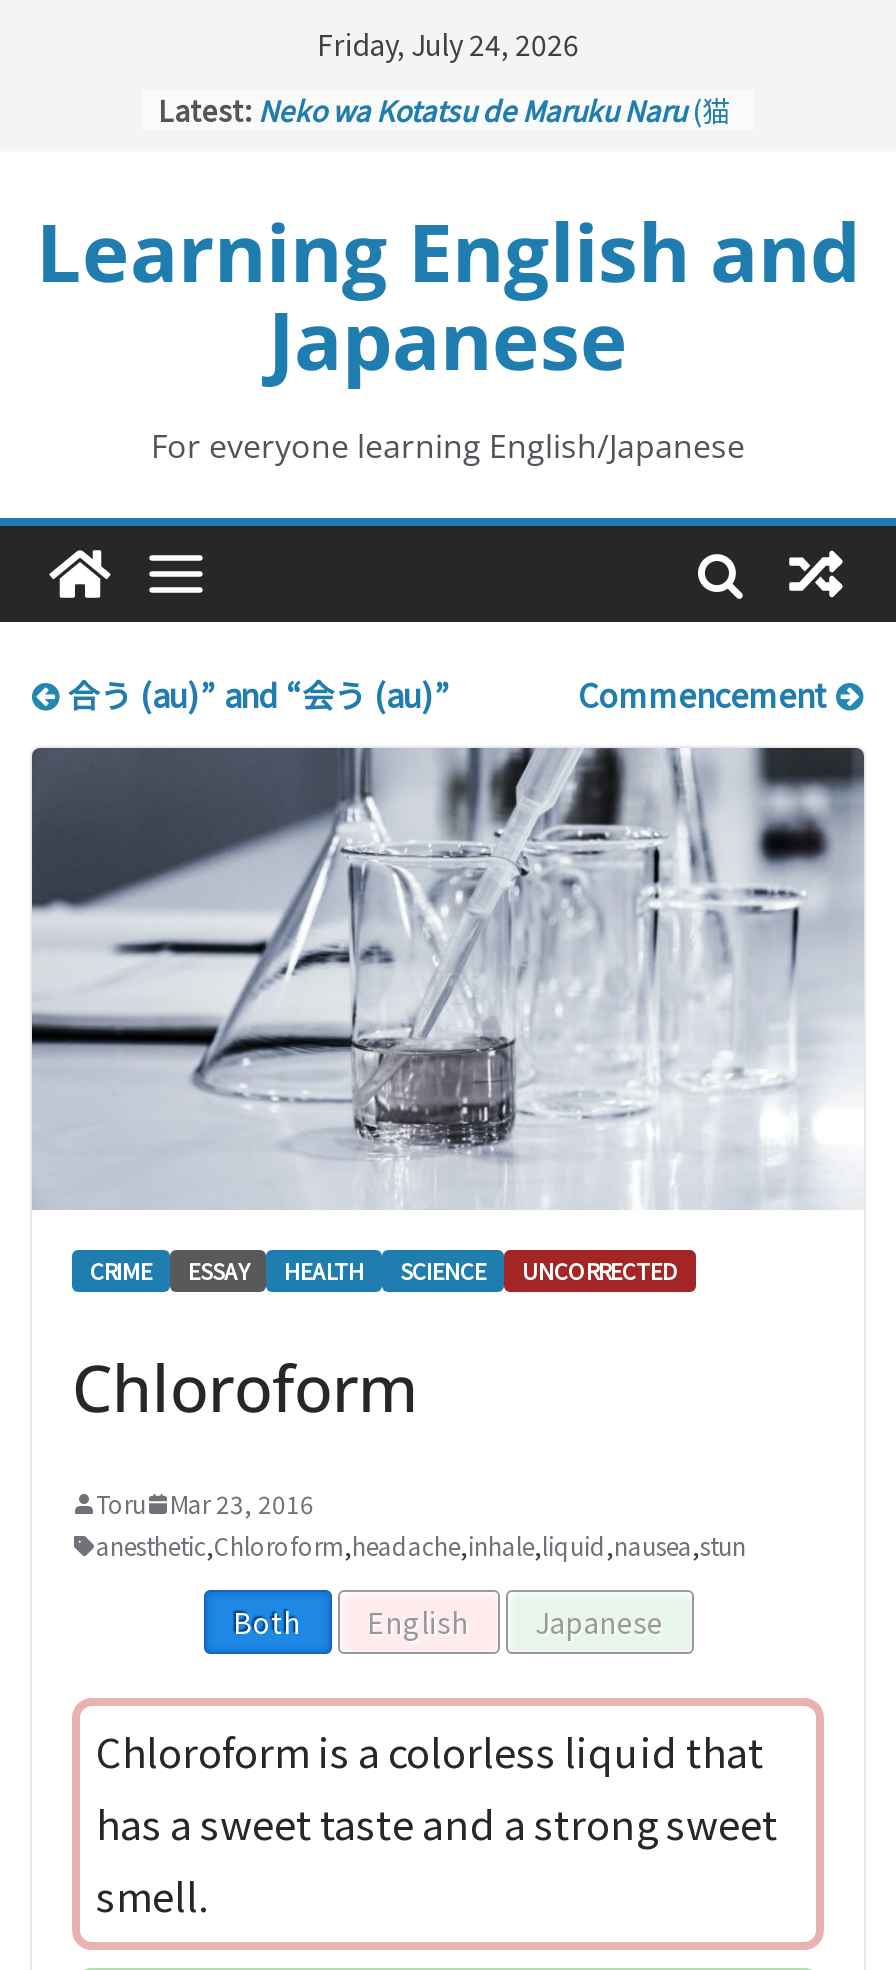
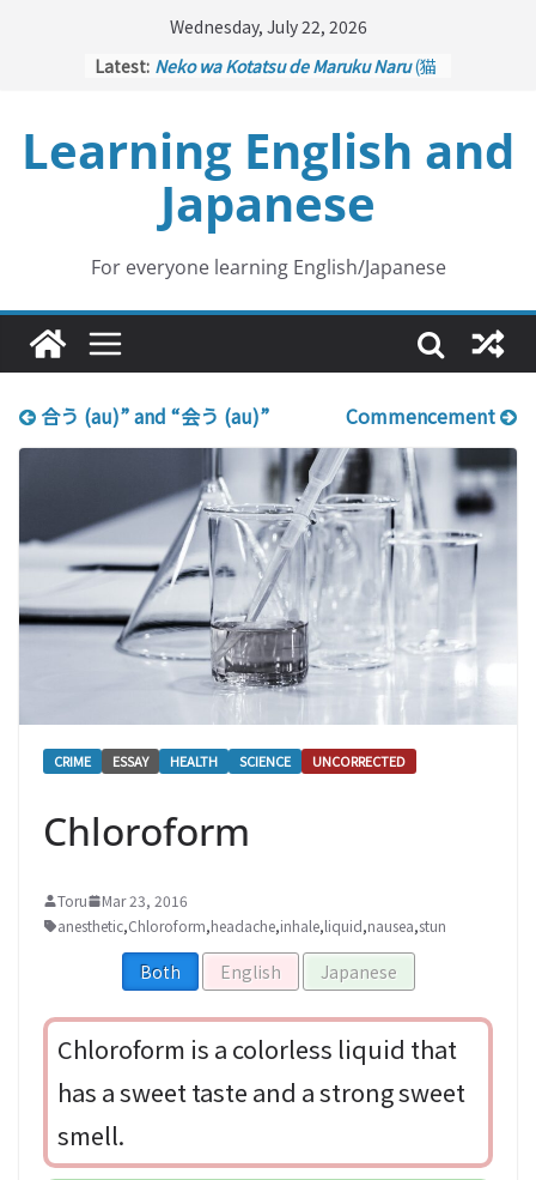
- Friday, July 24, 2026
+ Wednesday, July 22, 2026
